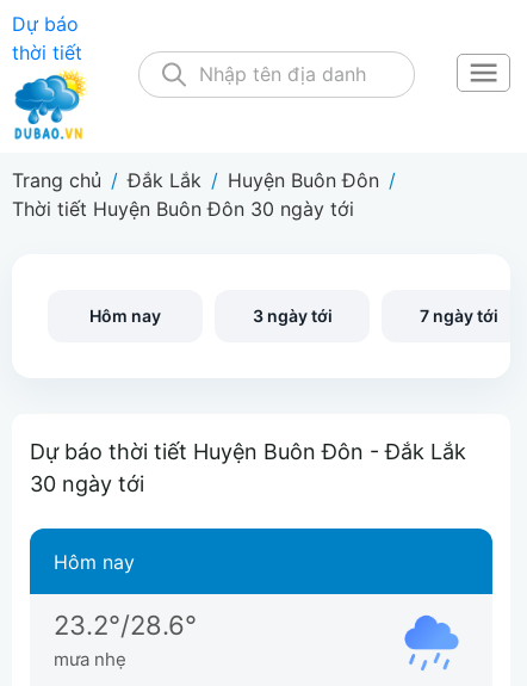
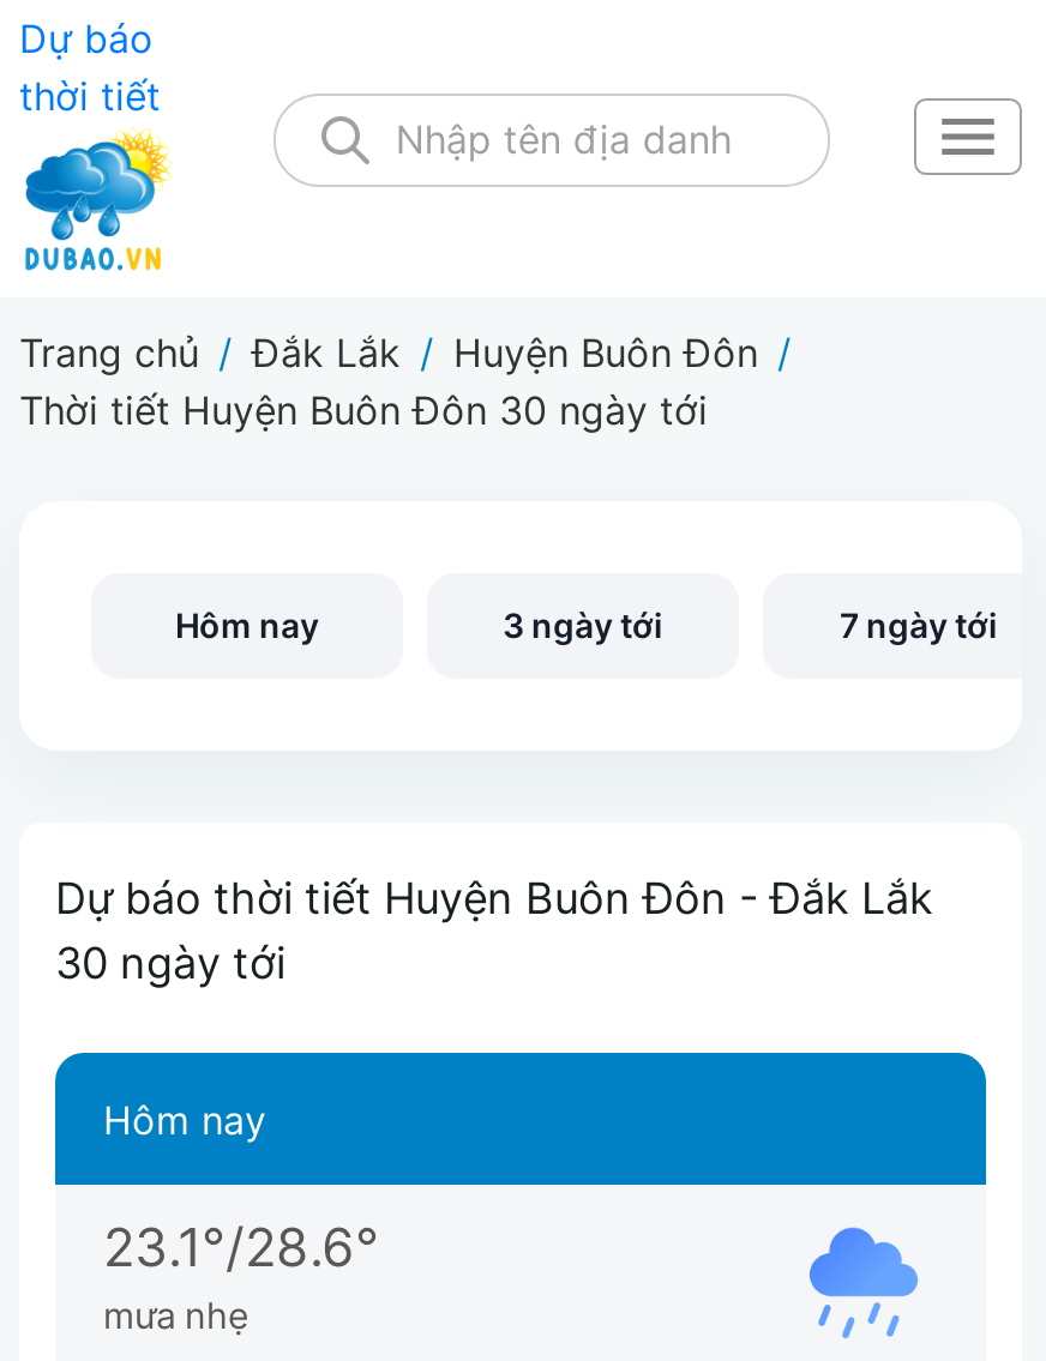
- 23.2°/28.6°
+ 23.1°/28.6°
